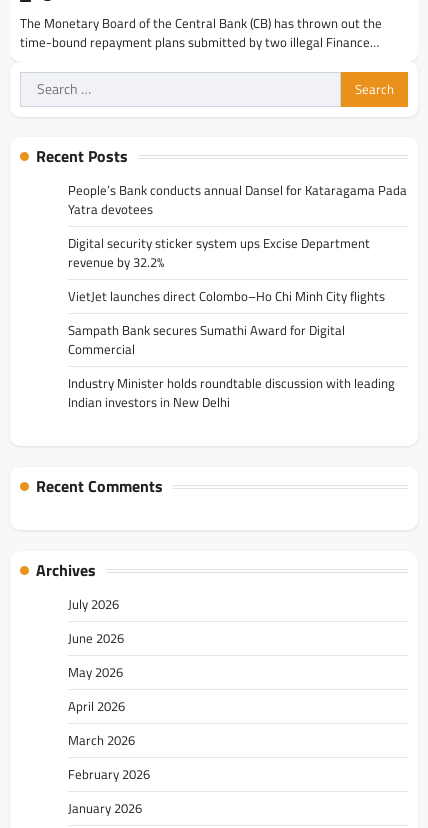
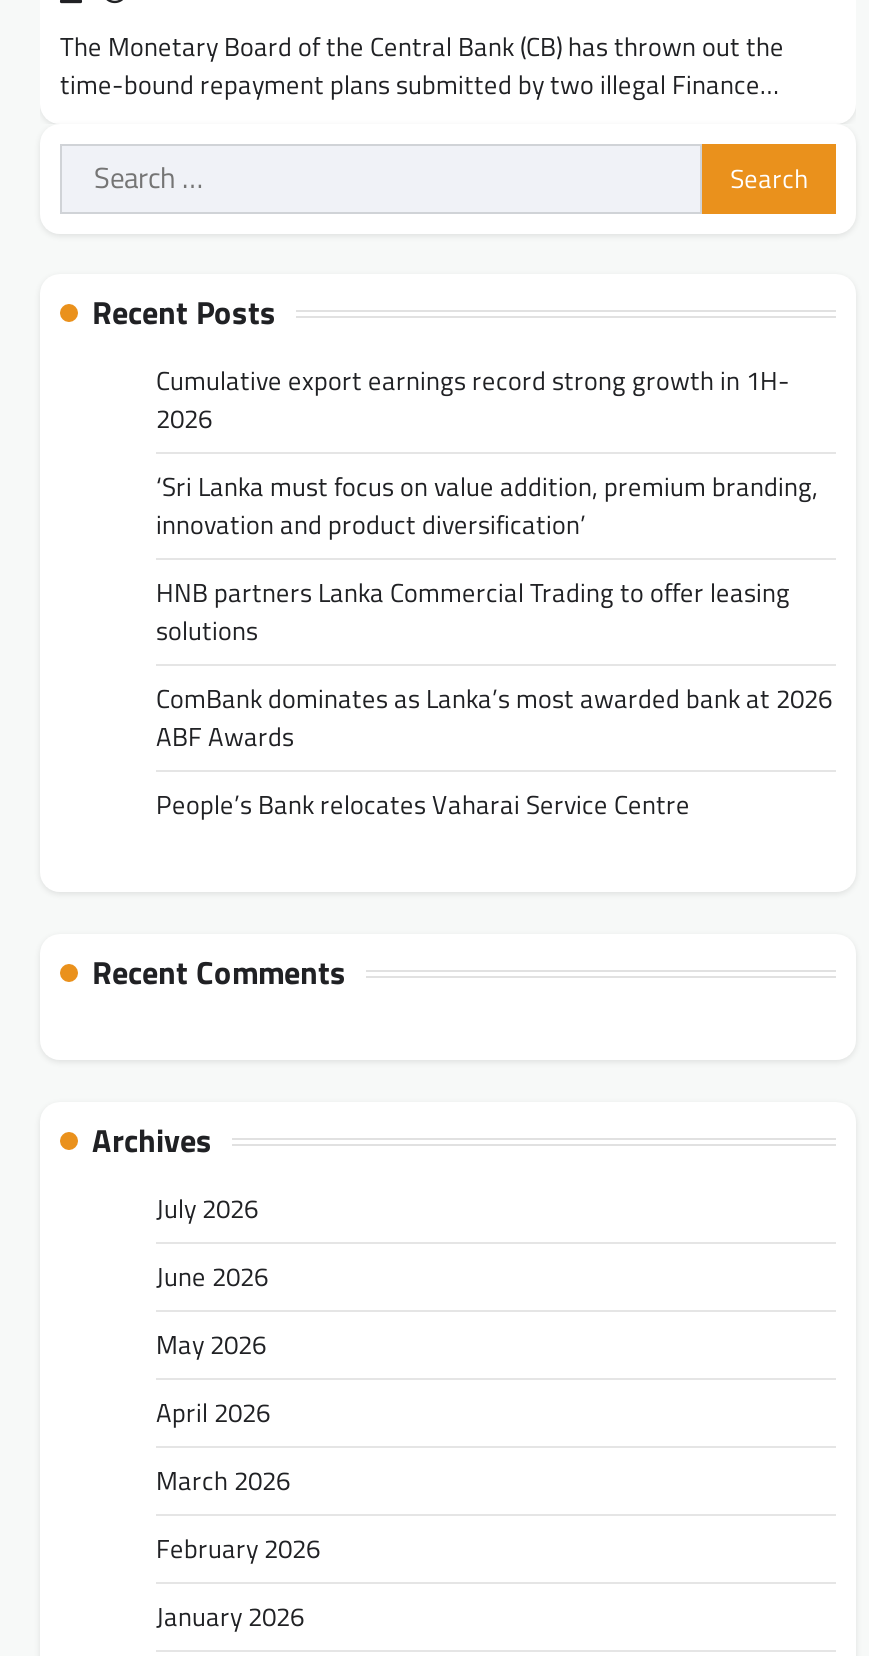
- People’s Bank conducts annual Dansel for Kataragama Pada
- Yatra devotees
+ Cumulative export earnings record strong growth in 1H-
+ 2026

- Digital security sticker system ups Excise Department
- revenue by 32.2%
+ ‘Sri Lanka must focus on value addition, premium branding,
+ innovation and product diversification’

- VietJet launches direct Colombo–Ho Chi Minh City flights
+ HNB partners Lanka Commercial Trading to offer leasing
+ solutions

- Sampath Bank secures Sumathi Award for Digital
- Commercial
+ ComBank dominates as Lanka’s most awarded bank at 2026
+ ABF Awards

- Industry Minister holds roundtable discussion with leading
- Indian investors in New Delhi
+ People’s Bank relocates Vaharai Service Centre
